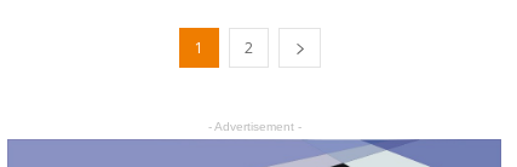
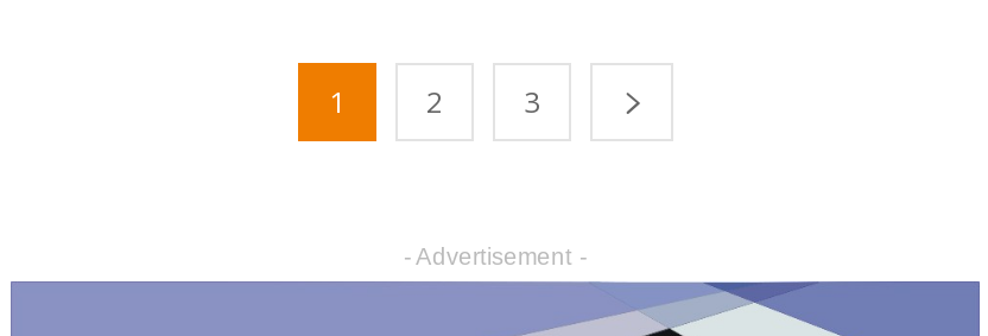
+ 3
